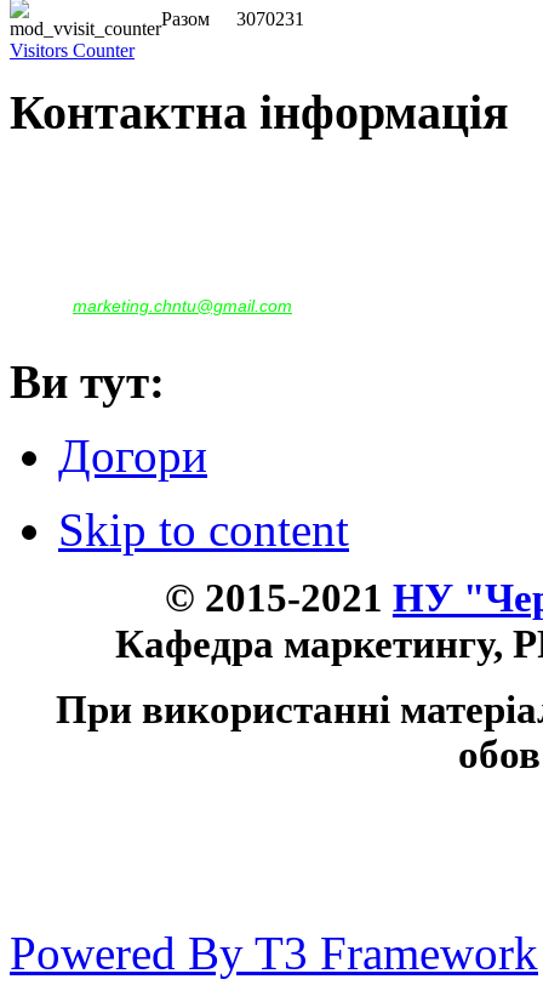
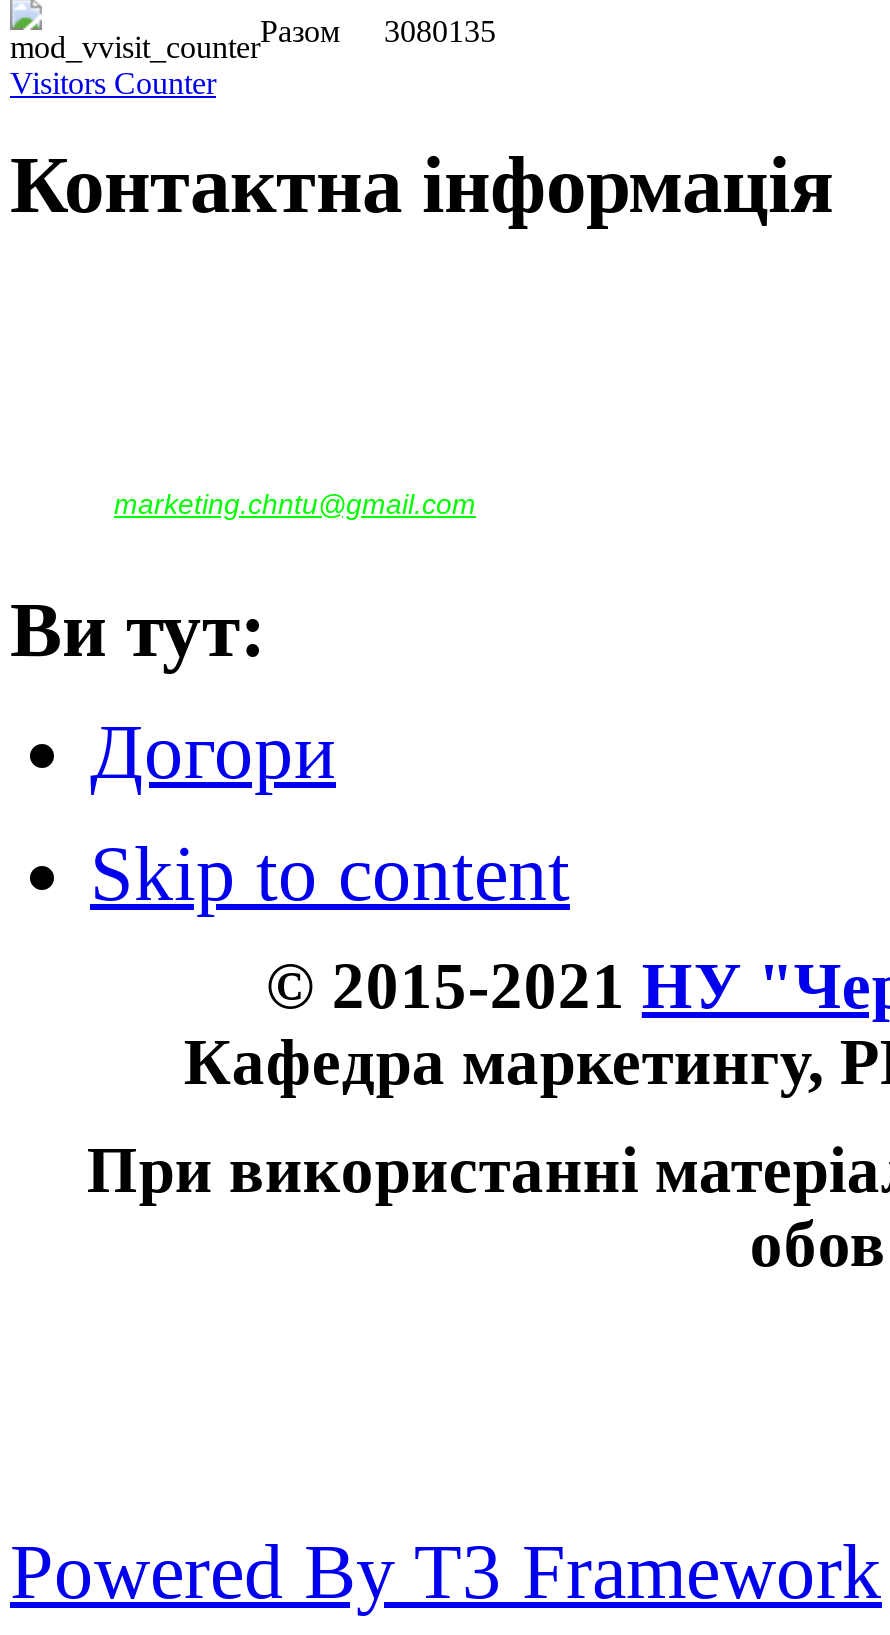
- Разом 3070231
+ Разом 3080135
